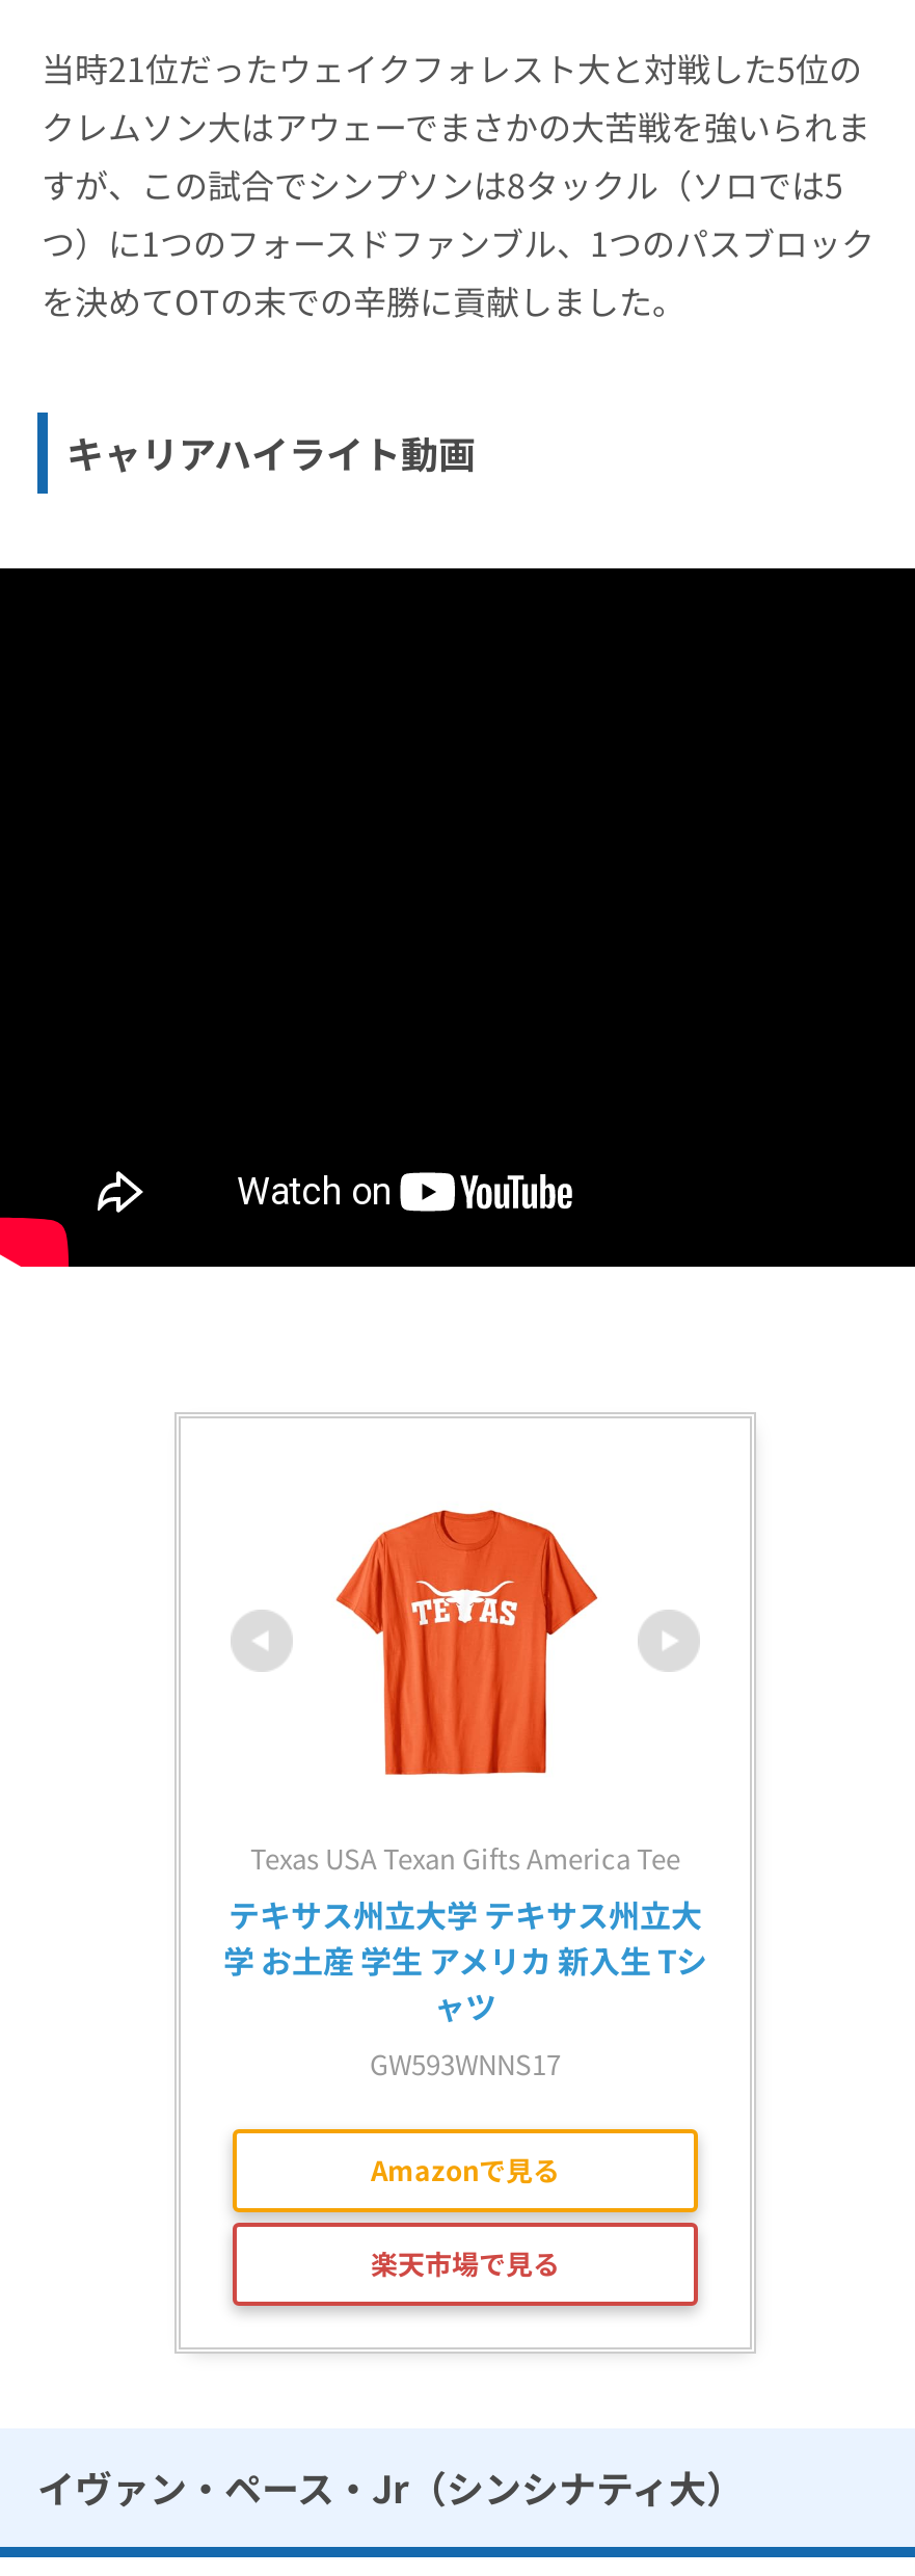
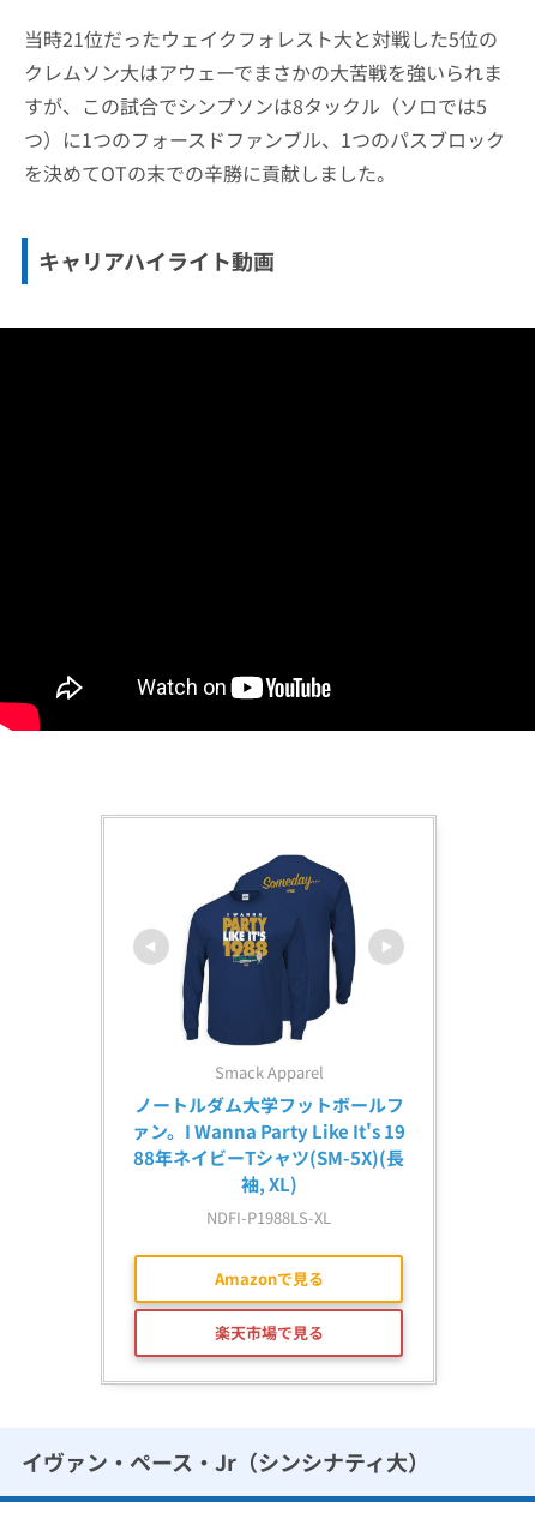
- [image]
- Texas USA Texan Gifts America Tee
- テキサス州立大学 テキサス州立大
- 学 お土産 学生 アメリカ 新入生 Tシ
- ャツ
- GW593WNNS17
+ [image]
+ Smack Apparel
+ ノートルダム大学フットボールフ
+ ァン。I Wanna Party Like It's 19
+ 88年ネイビーTシャツ(SM-5X)(長
+ 袖, XL)
+ NDFI-P1988LS-XL
